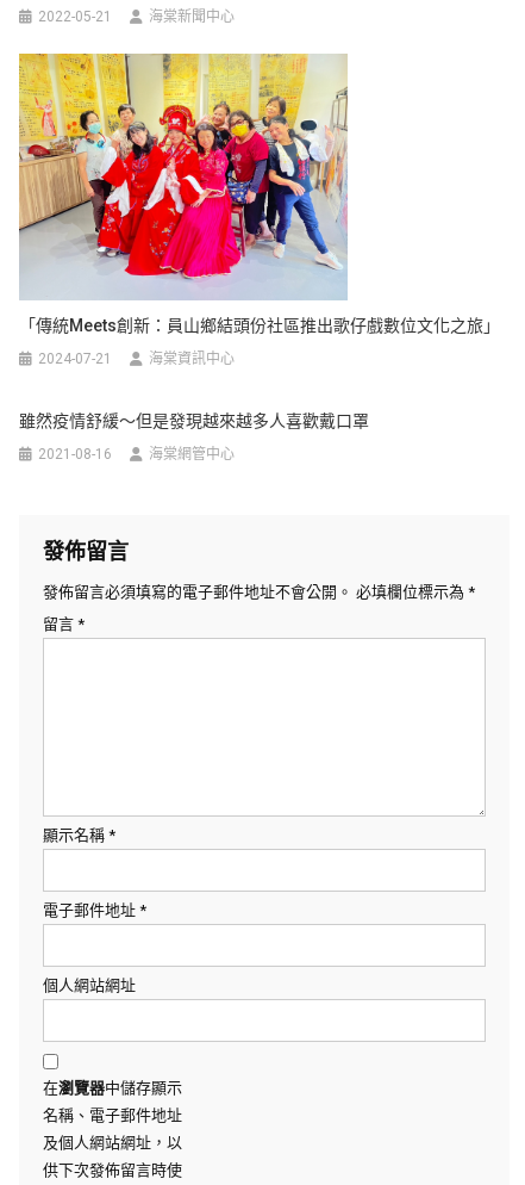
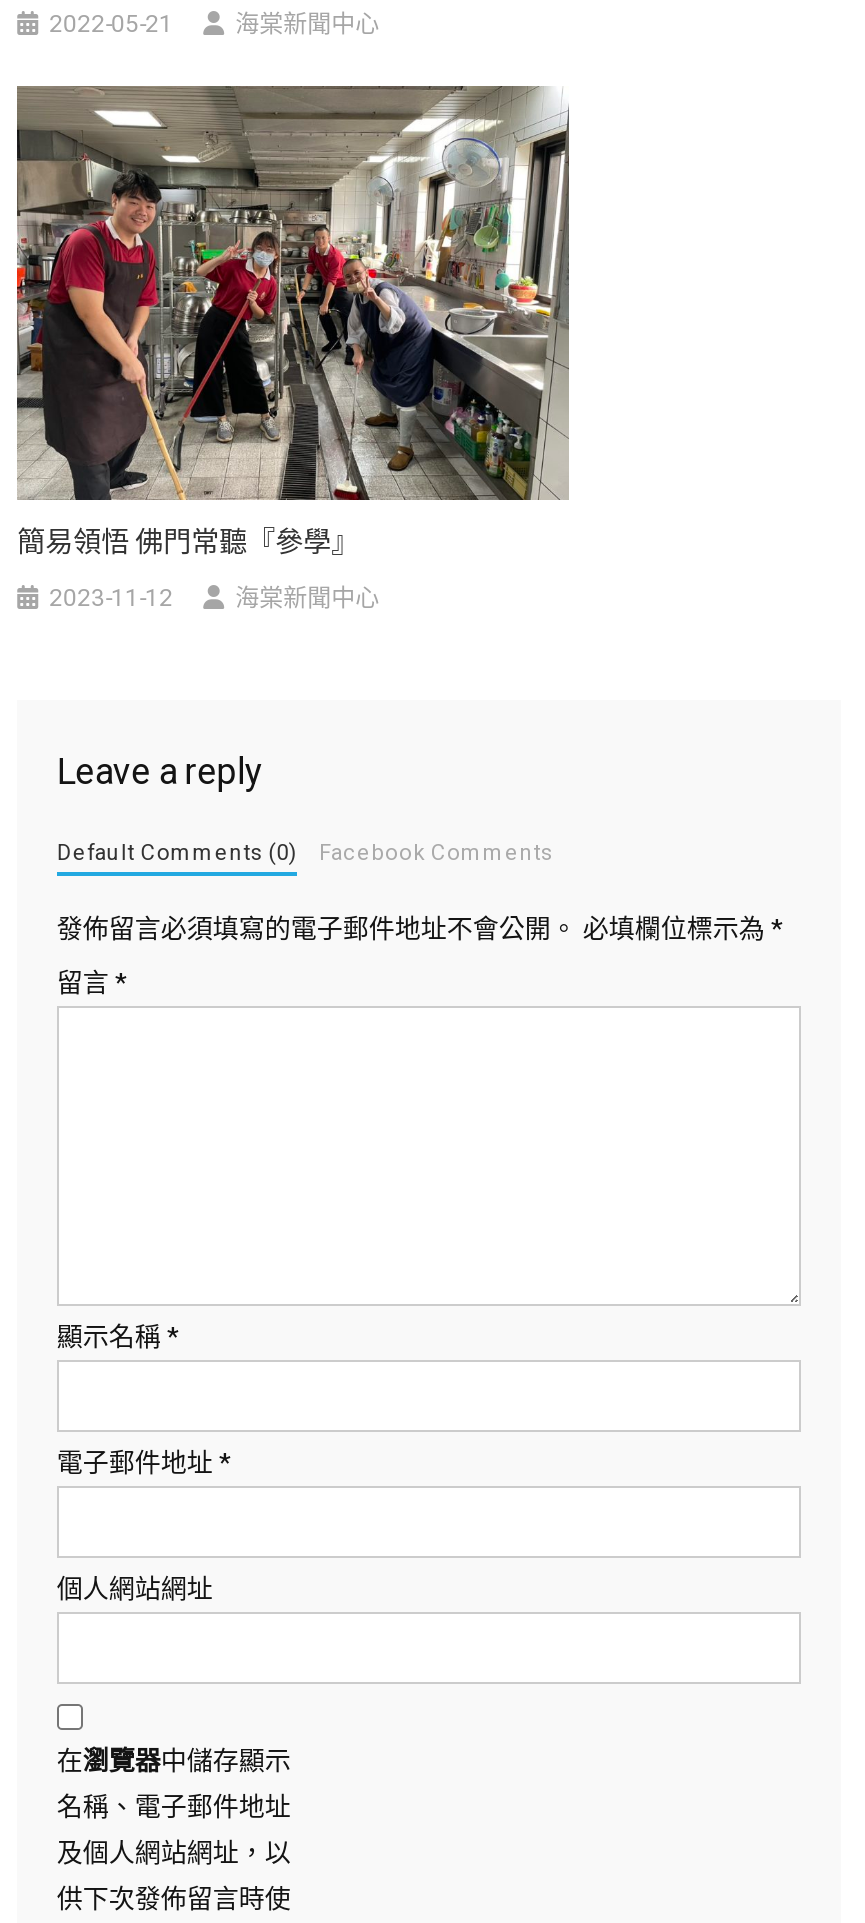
- [image]
- 「傳統meets創新：員山鄉結頭份社區推出歌仔戲數位文化之旅」
- 2024-07-21
- 海棠資訊中心
- 雖然疫情舒緩～但是發現越來越多人喜歡戴口罩
- 2021-08-16
- 海棠網管中心
+ [image]
+ 簡易領悟 佛門常聽『參學』
+ 2023-11-12
+ 海棠新聞中心

- 發佈留言
+ Leave a reply
+ Default Comments (0)
+ Facebook Comments
